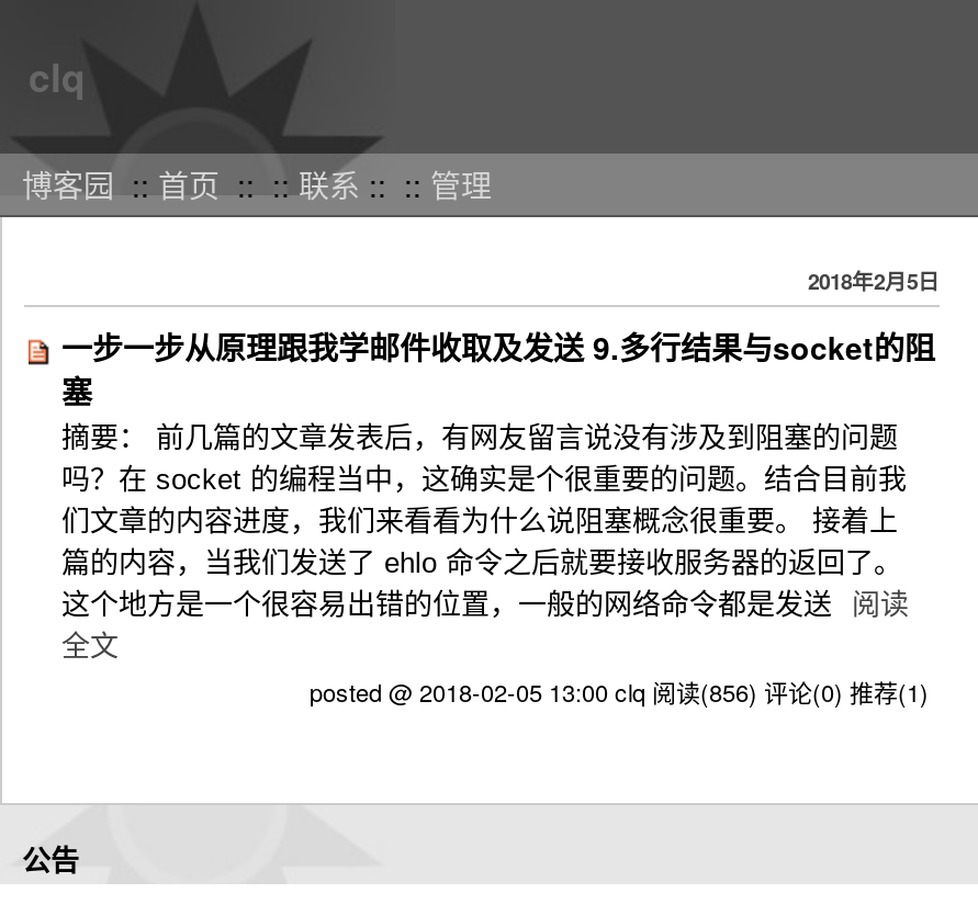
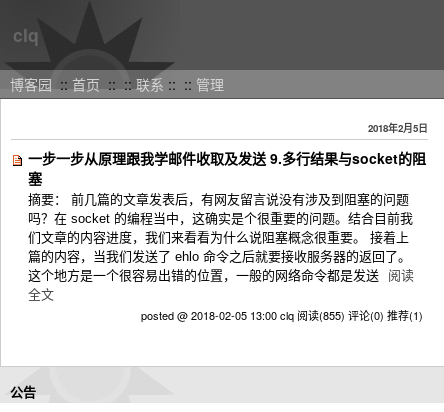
- posted @ 2018-02-05 13:00 clq阅读(856) 评论(0) 推荐(1)
+ posted @ 2018-02-05 13:00 clq阅读(855) 评论(0) 推荐(1)
